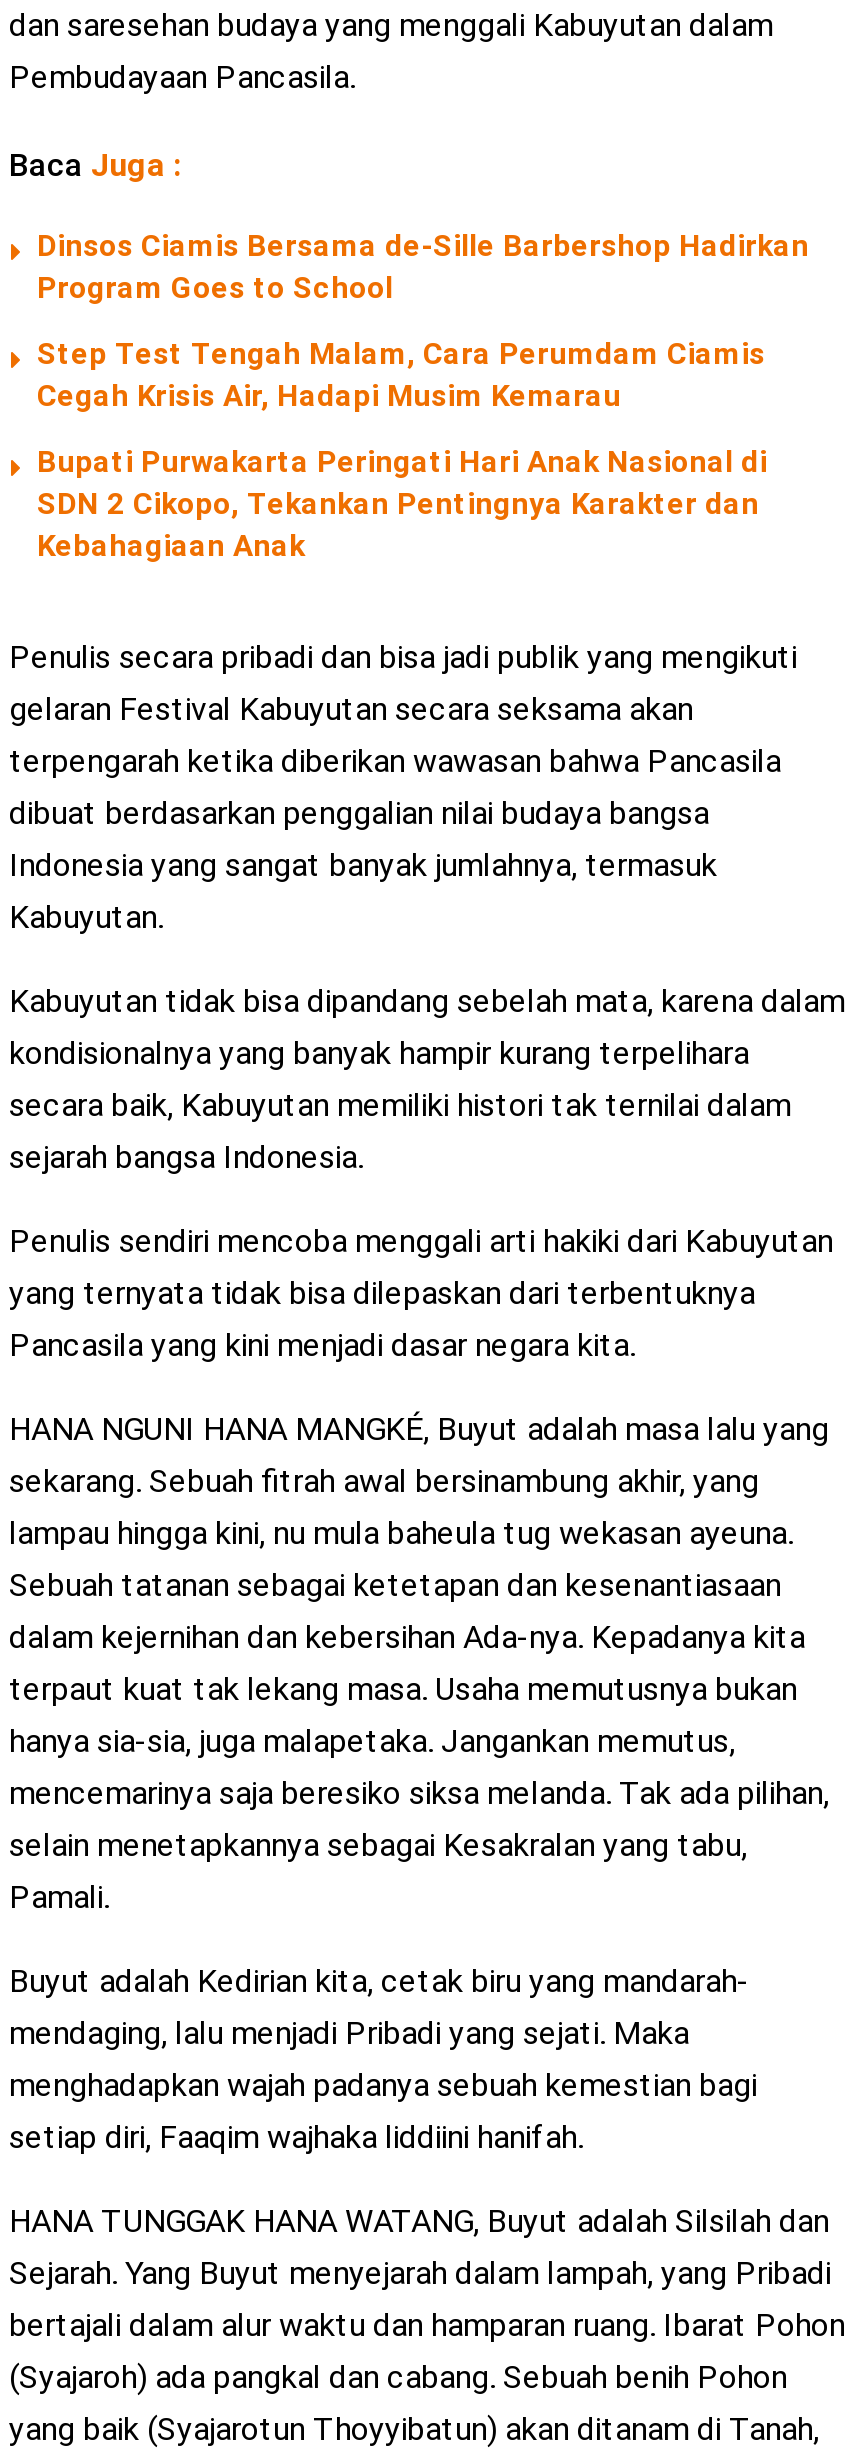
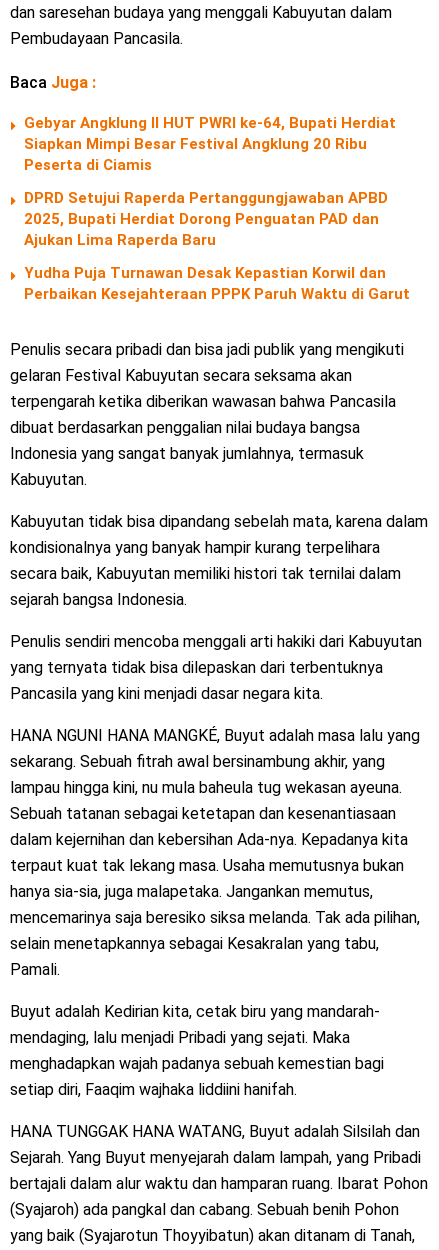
- Dinsos Ciamis Bersama de-Sille Barbershop Hadirkan
- Program Goes to School
+ Gebyar Angklung II HUT PWRI ke-64, Bupati Herdiat
+ Siapkan Mimpi Besar Festival Angklung 20 Ribu
+ Peserta di Ciamis

- Step Test Tengah Malam, Cara Perumdam Ciamis
- Cegah Krisis Air, Hadapi Musim Kemarau
+ DPRD Setujui Raperda Pertanggungjawaban APBD
+ 2025, Bupati Herdiat Dorong Penguatan PAD dan
+ Ajukan Lima Raperda Baru

- Bupati Purwakarta Peringati Hari Anak Nasional di
- SDN 2 Cikopo, Tekankan Pentingnya Karakter dan
- Kebahagiaan Anak
+ Yudha Puja Turnawan Desak Kepastian Korwil dan
+ Perbaikan Kesejahteraan PPPK Paruh Waktu di Garut
